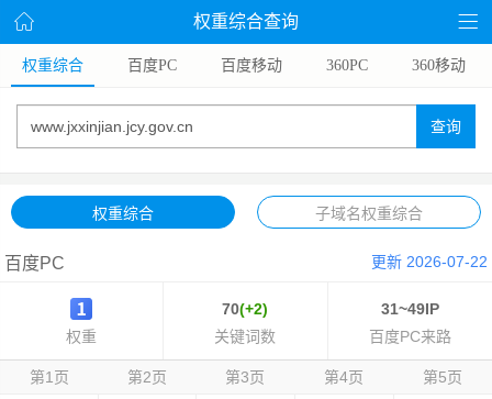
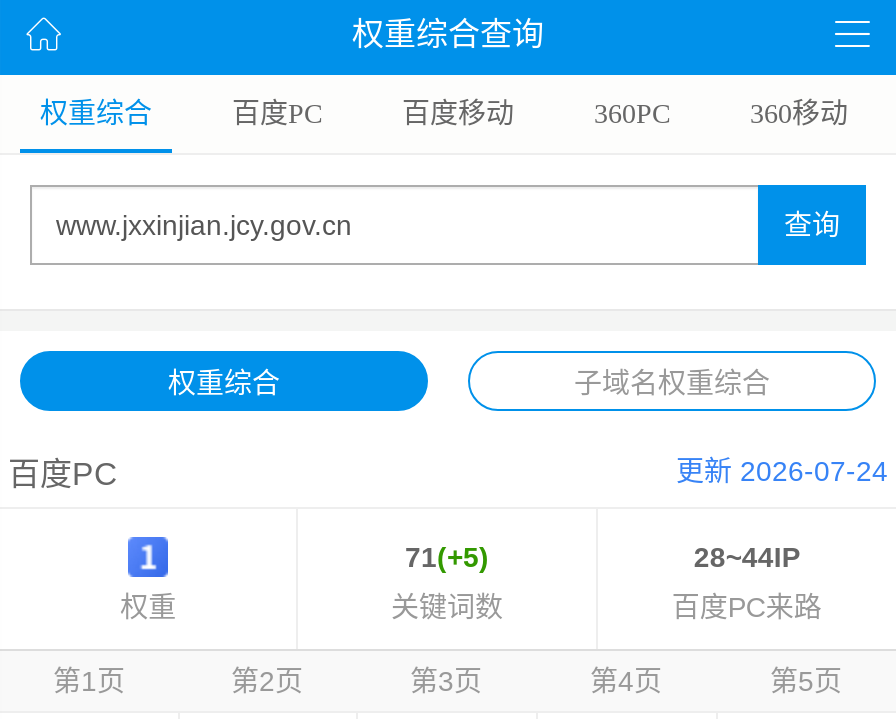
- 更新 2026-07-22
+ 更新 2026-07-24

- 70(+2)
+ 71(+5)

- 31~49IP
+ 28~44IP
